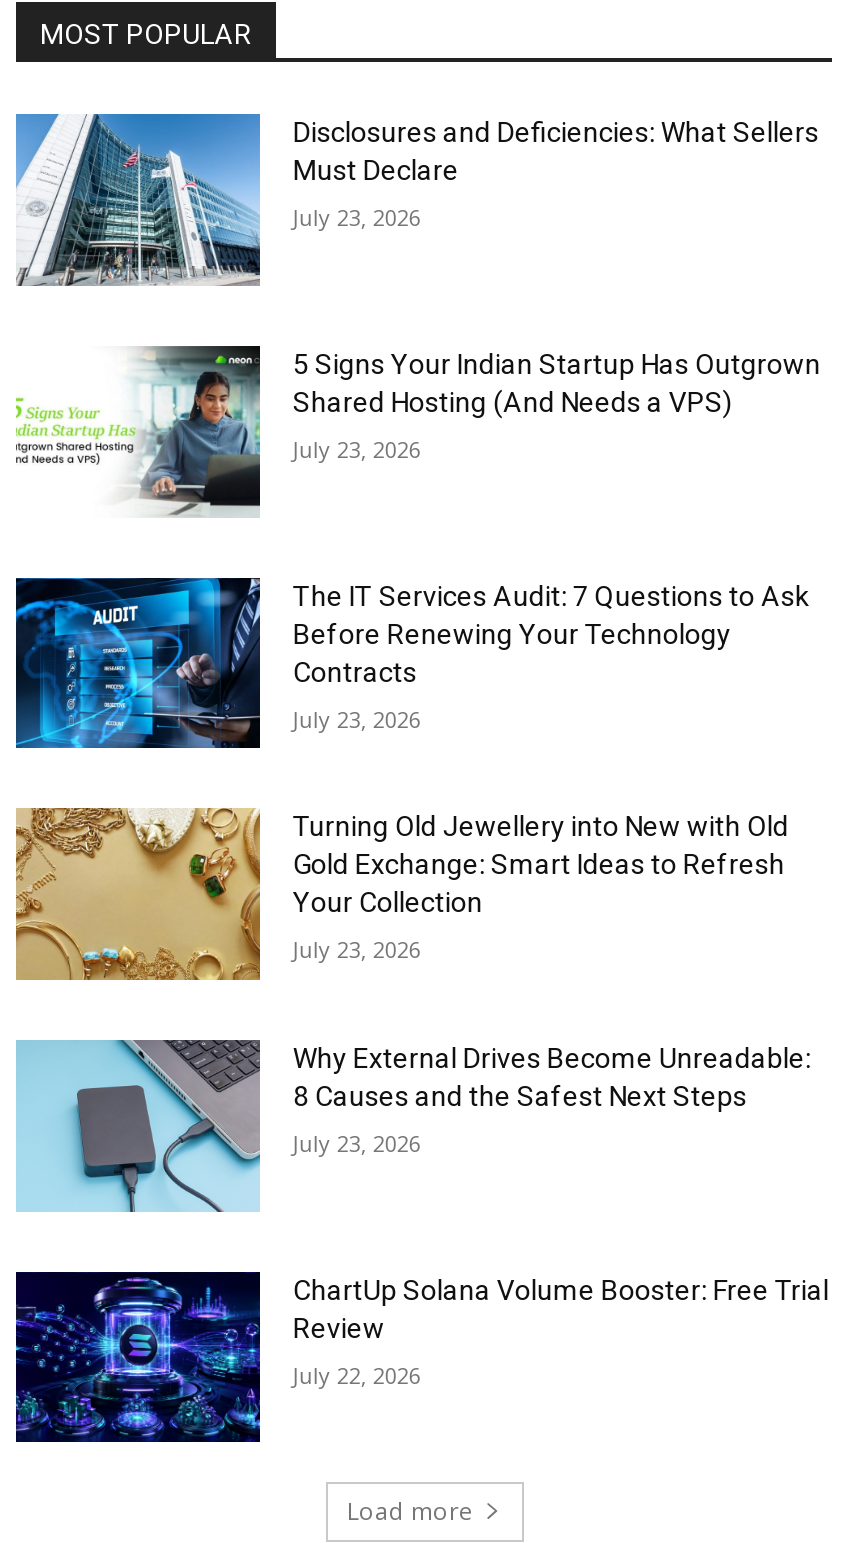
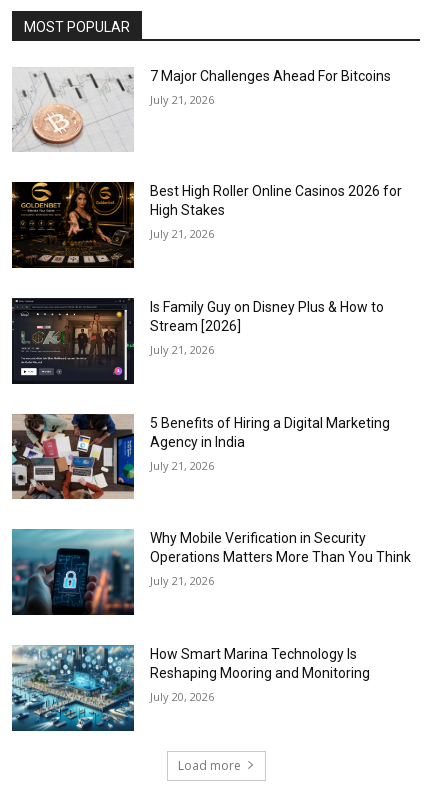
- [image]
- Disclosures and Deficiencies: What Sellers
- Must Declare
+ [image]
+ 7 Major Challenges Ahead For Bitcoins

- July 23, 2026
+ July 21, 2026

- [image]
- 5 Signs Your Indian Startup Has Outgrown
- Shared Hosting (And Needs a VPS)
+ [image]
+ Best High Roller Online Casinos 2026 for
+ High Stakes

- July 23, 2026
+ July 21, 2026

- [image]
- The IT Services Audit: 7 Questions to Ask
- Before Renewing Your Technology
- Contracts
+ [image]
+ Is Family Guy on Disney Plus & How to
+ Stream [2026]

- July 23, 2026
+ July 21, 2026

- [image]
- Turning Old Jewellery into New with Old
- Gold Exchange: Smart Ideas to Refresh
- Your Collection
+ [image]
+ 5 Benefits of Hiring a Digital Marketing
+ Agency in India

- July 23, 2026
+ July 21, 2026

- [image]
- Why External Drives Become Unreadable:
- 8 Causes and the Safest Next Steps
+ [image]
+ Why Mobile Verification in Security
+ Operations Matters More Than You Think

- July 23, 2026
+ July 21, 2026

- [image]
- ChartUp Solana Volume Booster: Free Trial
- Review
+ [image]
+ How Smart Marina Technology Is
+ Reshaping Mooring and Monitoring

- July 22, 2026
+ July 20, 2026
